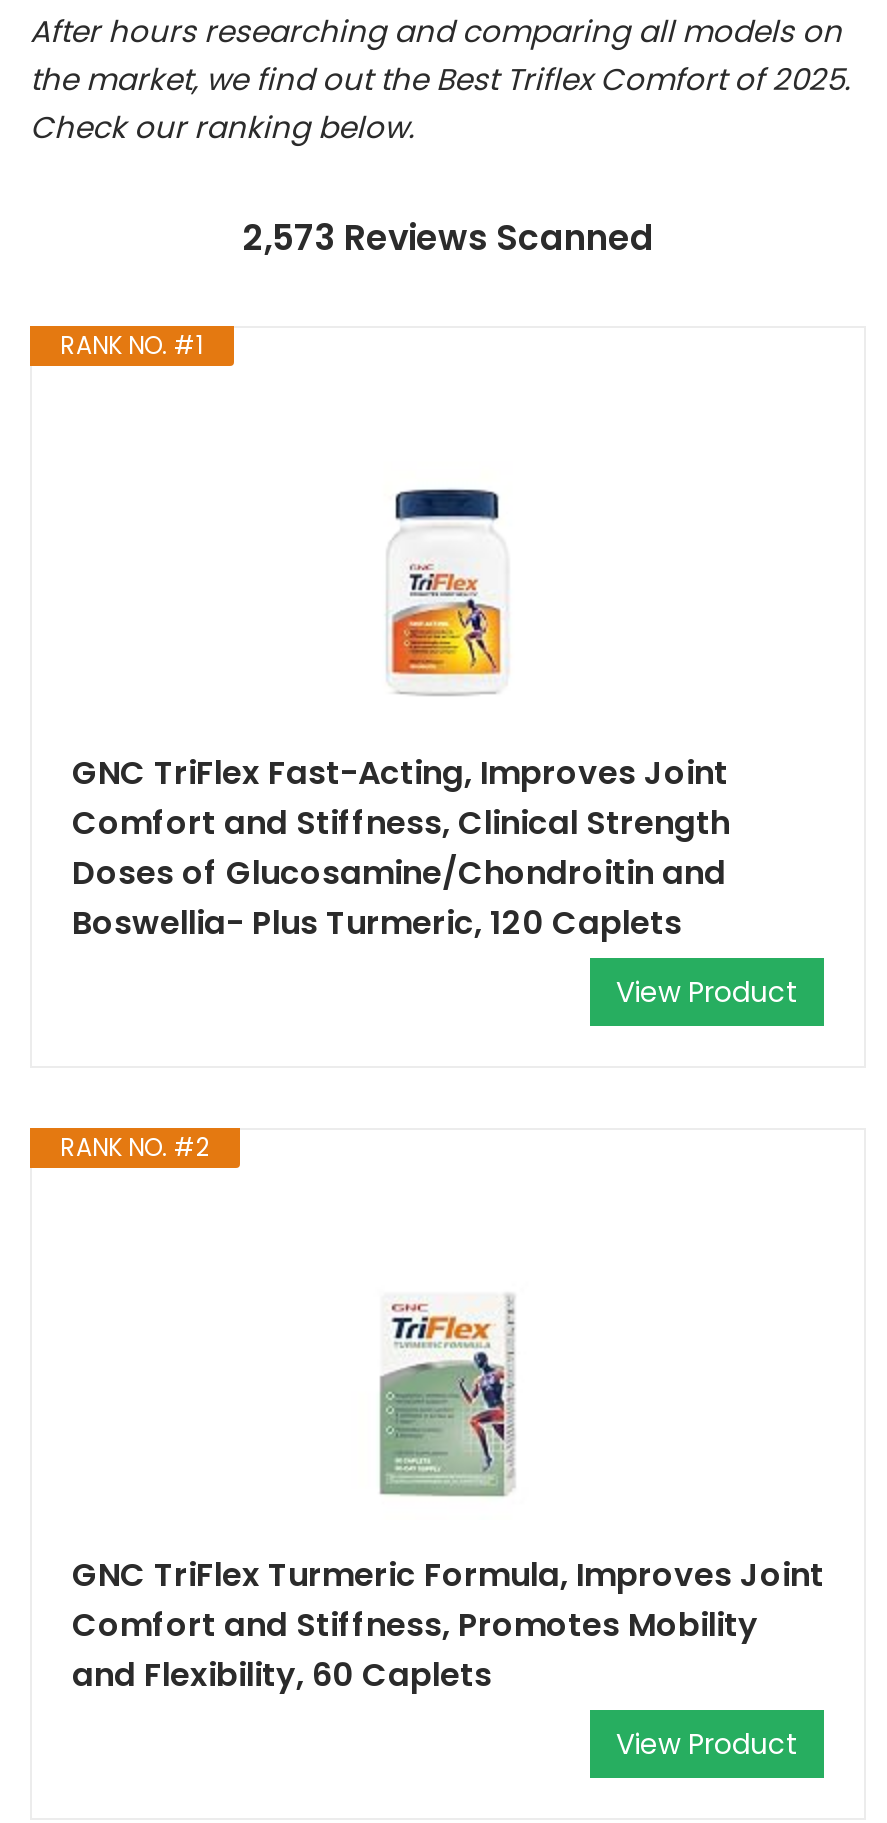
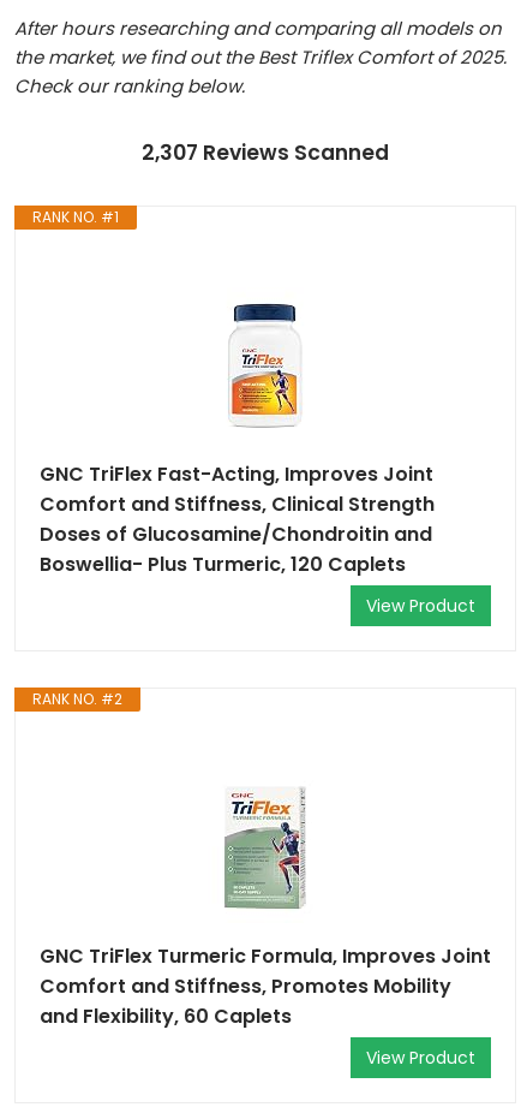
- 2,573 Reviews Scanned
+ 2,307 Reviews Scanned
